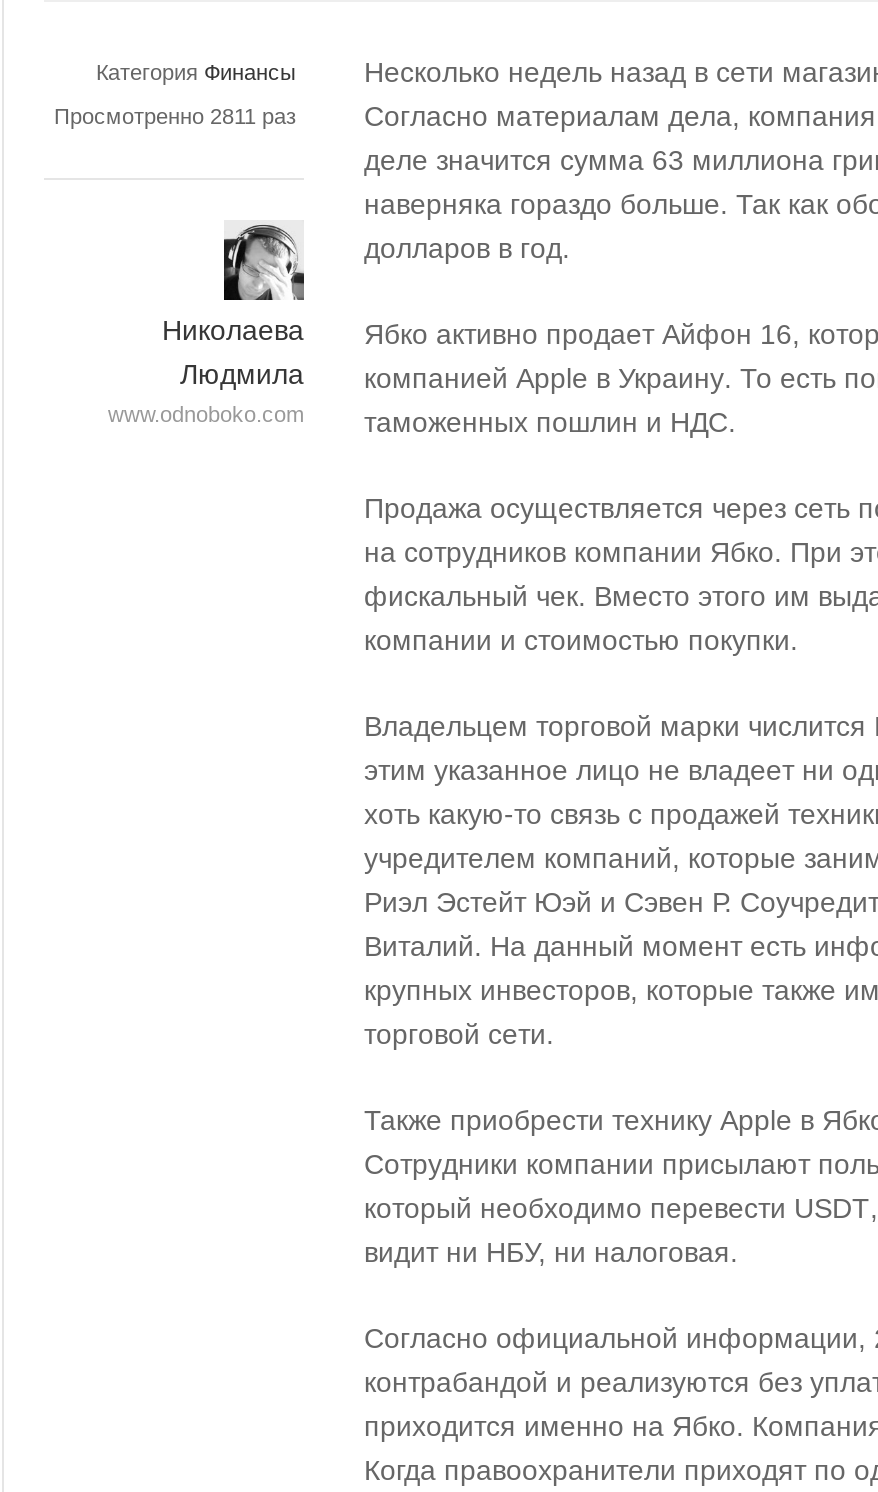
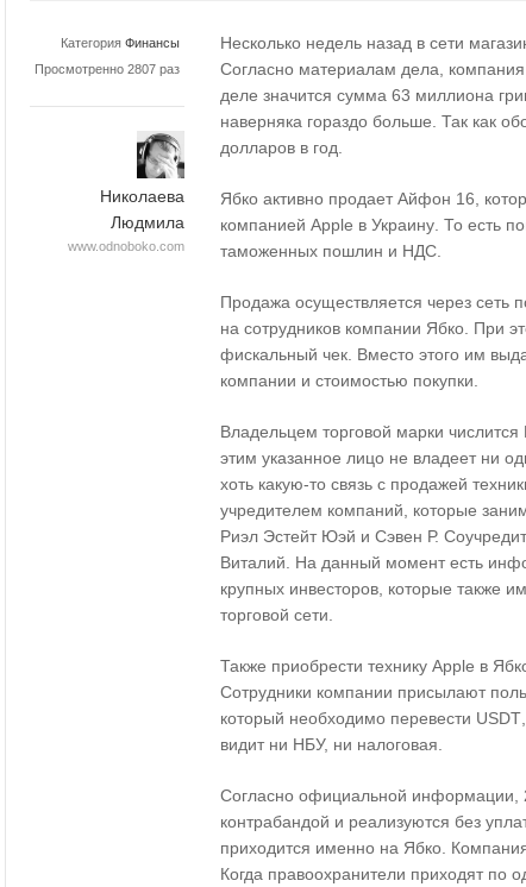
- Просмотренно 2811 раз
+ Просмотренно 2807 раз
